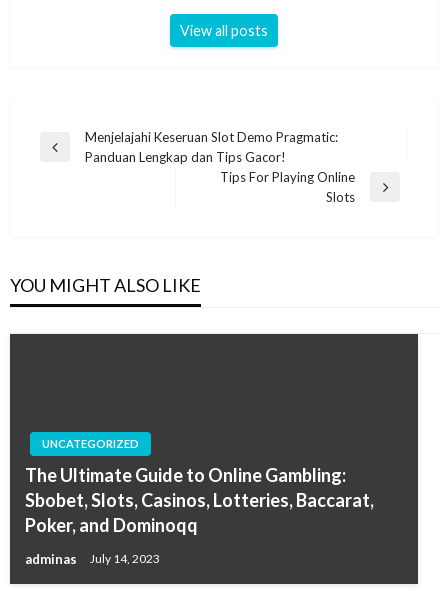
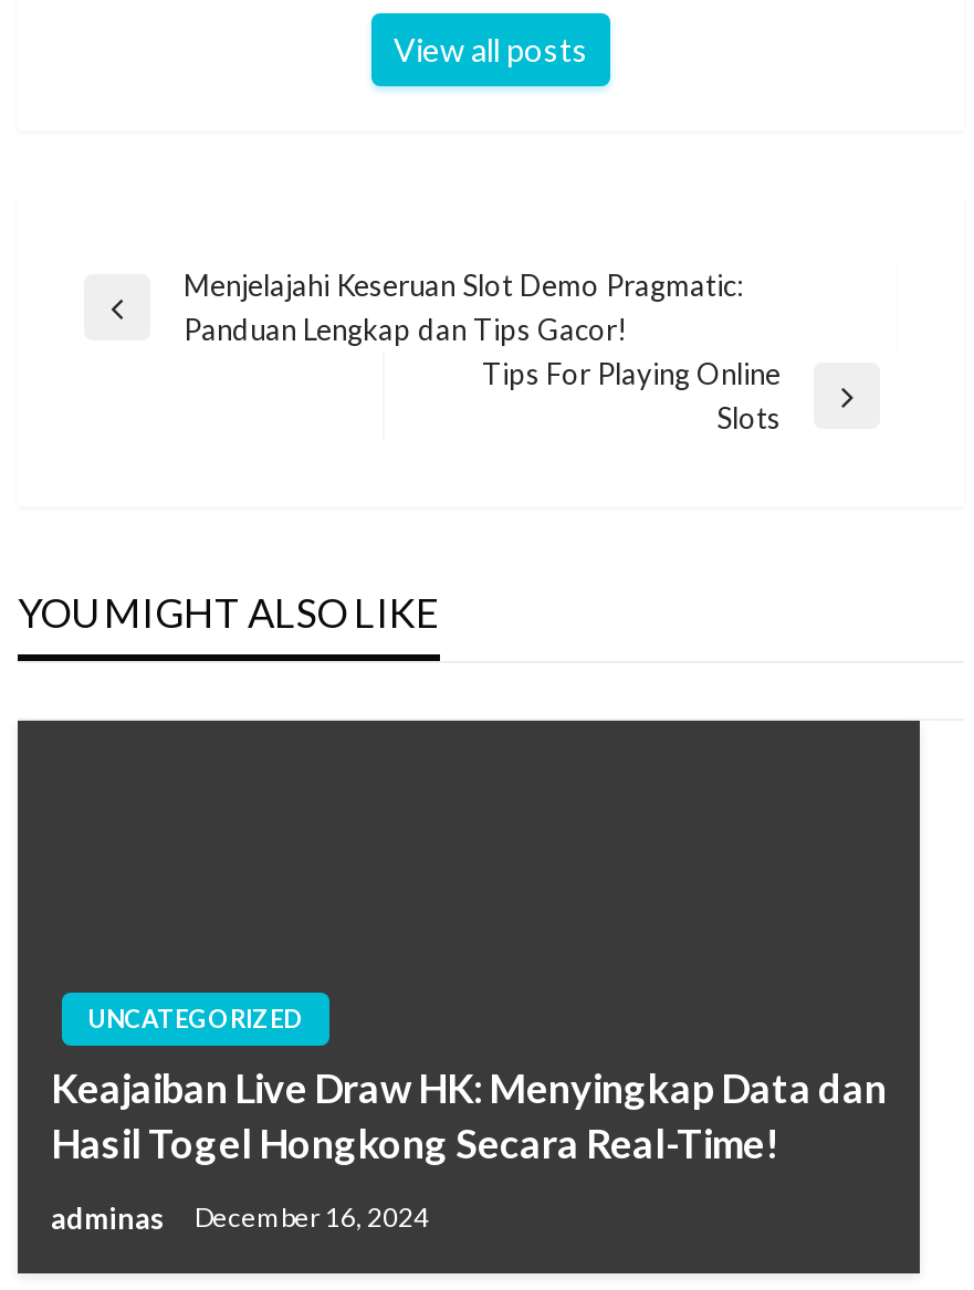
moved down: UNCATEGORIZED

- The Ultimate Guide to Online Gambling:
- Sbobet, Slots, Casinos, Lotteries, Baccarat,
- Poker, and Dominoqq
+ Keajaiban Live Draw HK: Menyingkap Data dan
+ Hasil Togel Hongkong Secara Real-Time!

- adminas July 14, 2023
+ adminas December 16, 2024
